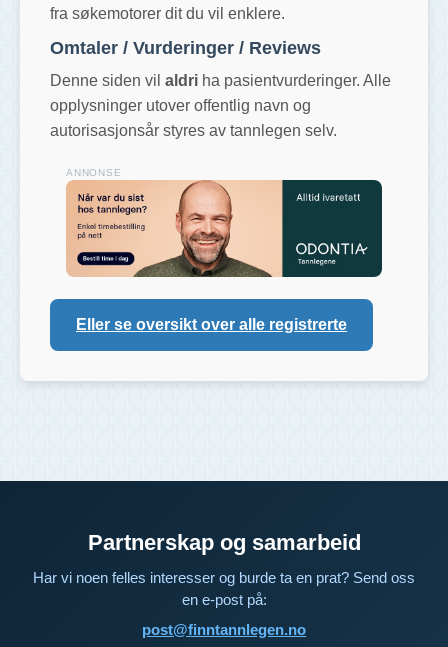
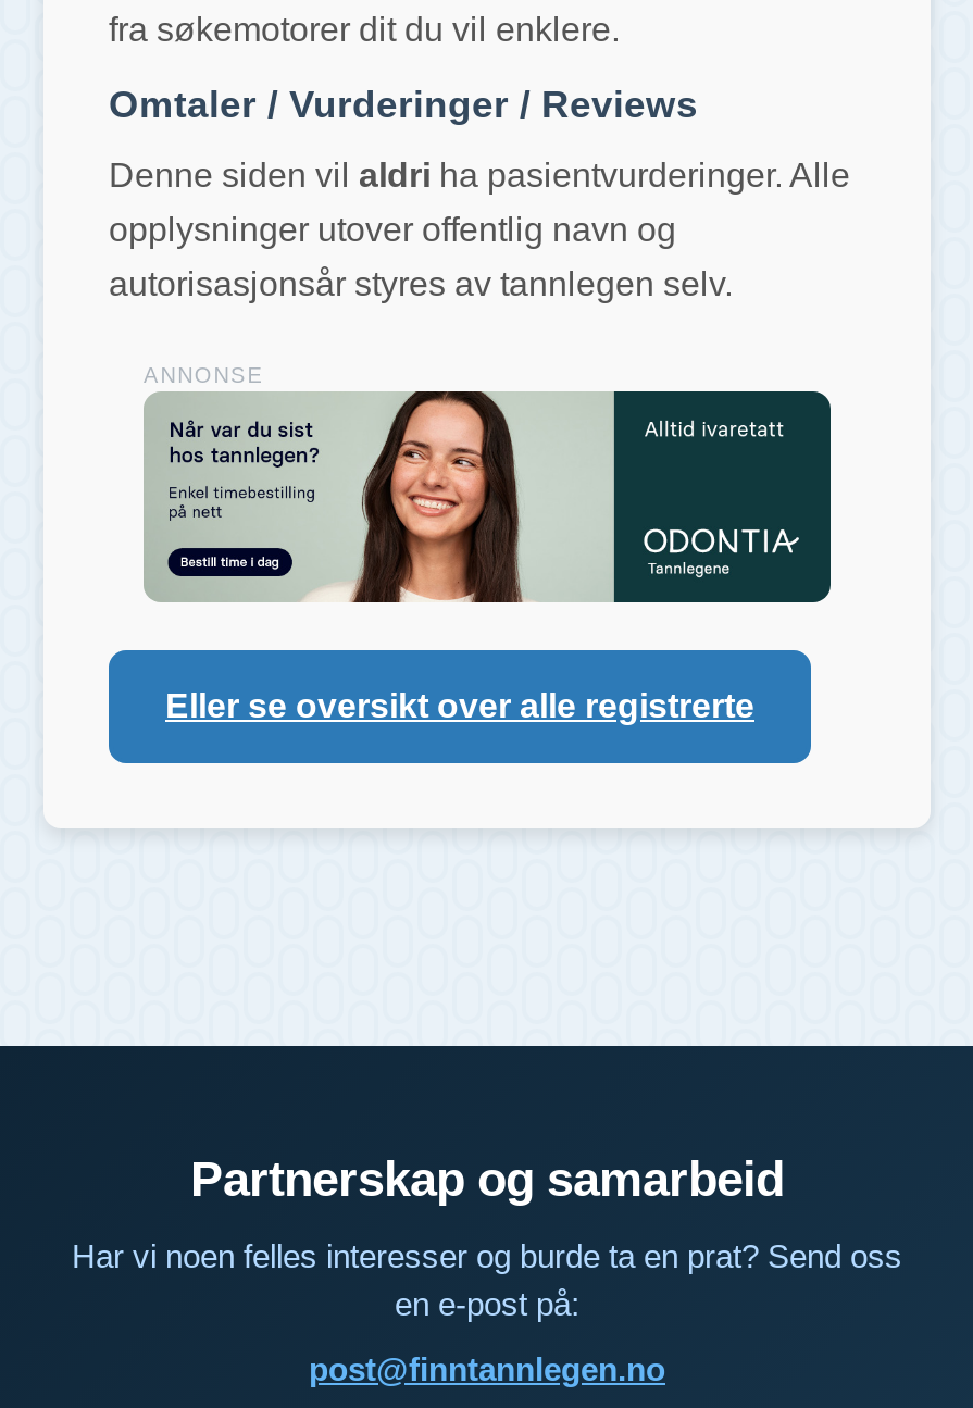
- [image]
+ [image]
